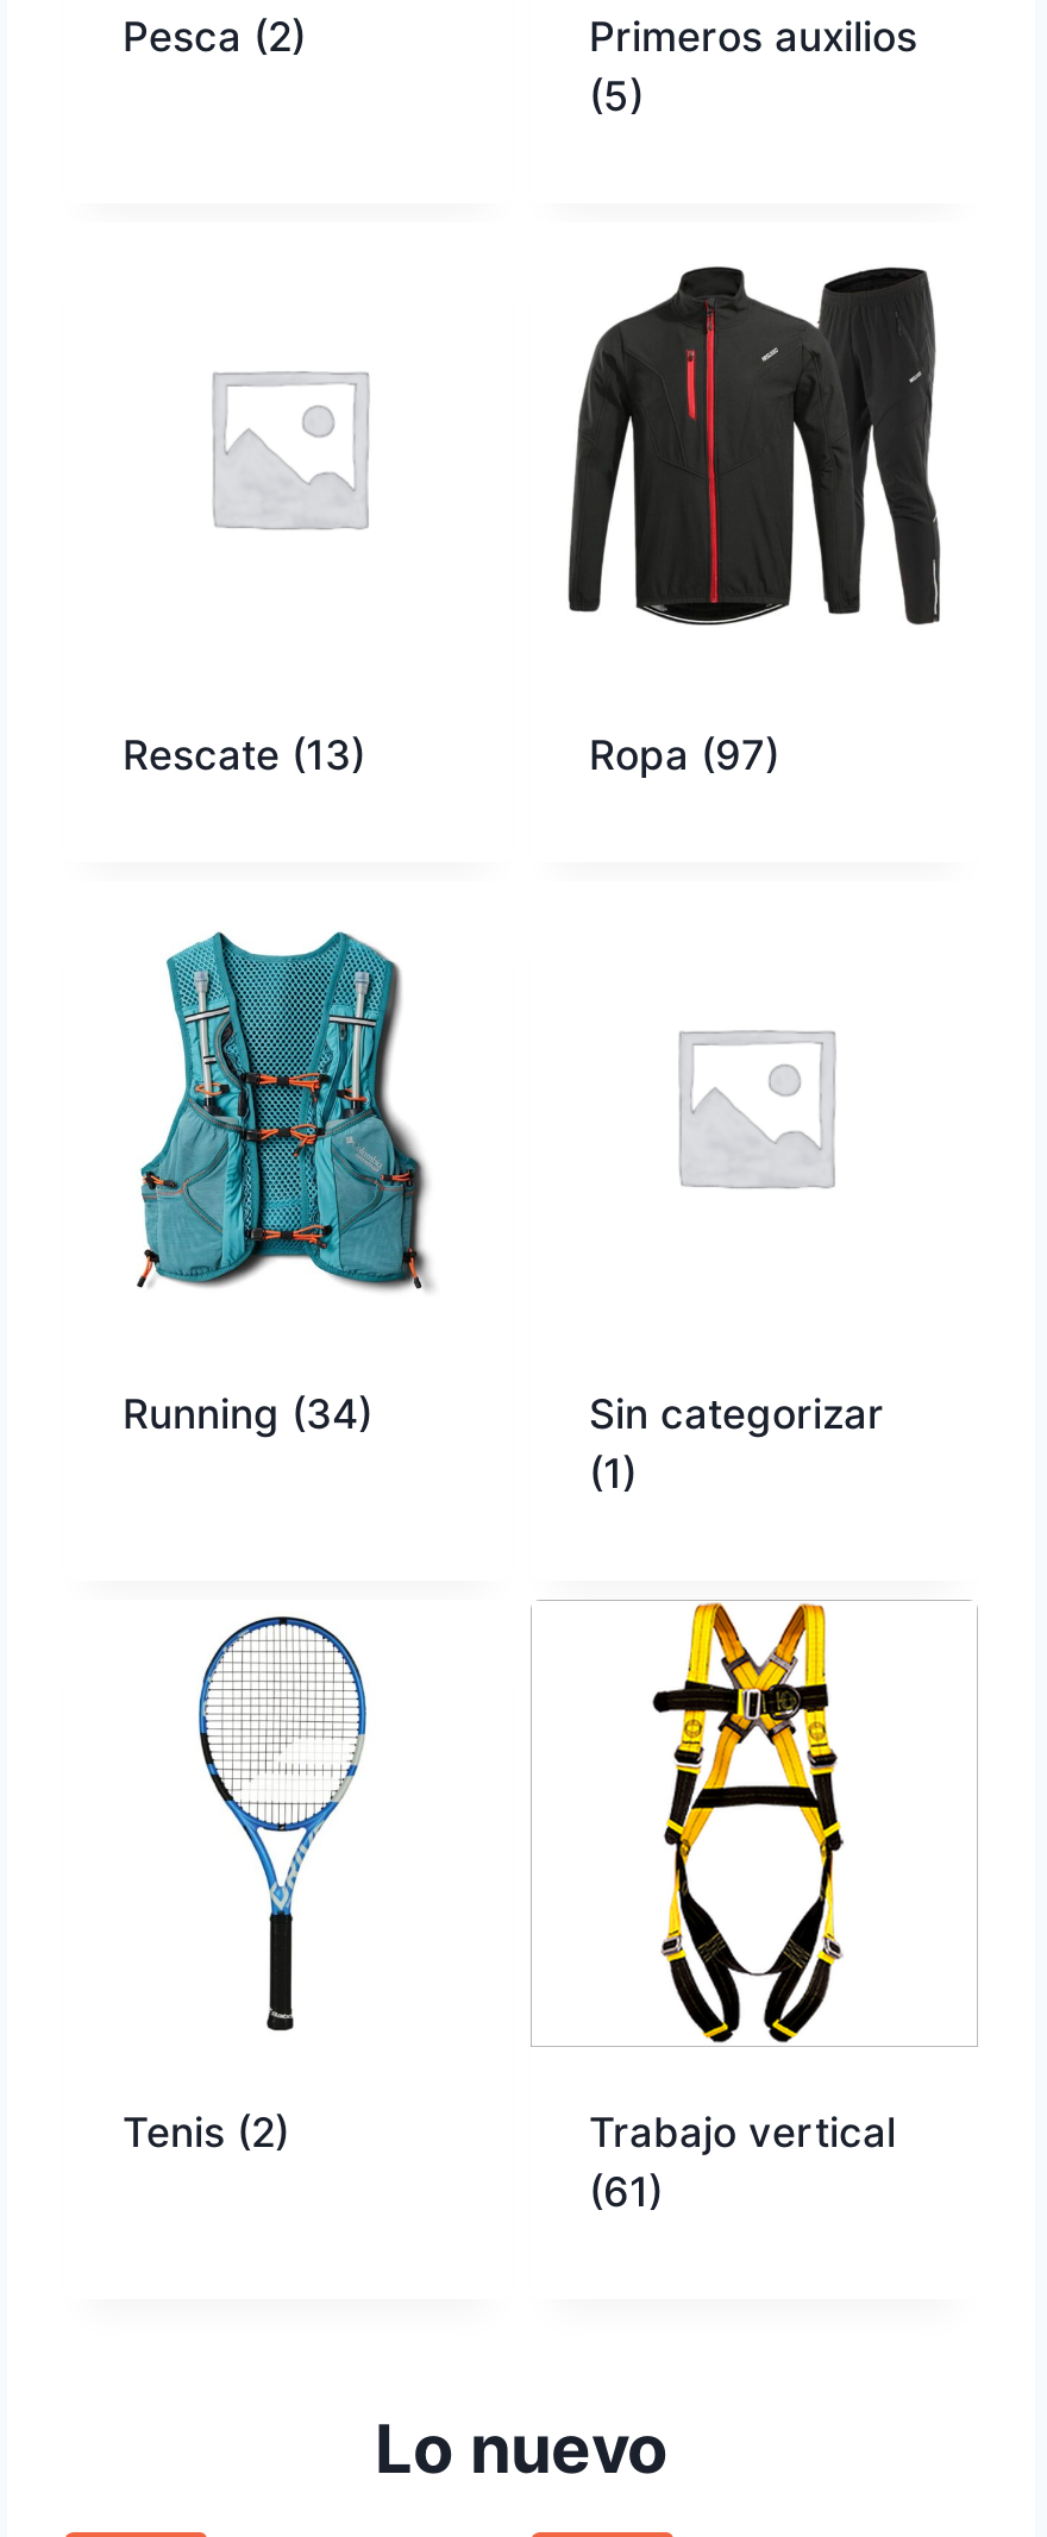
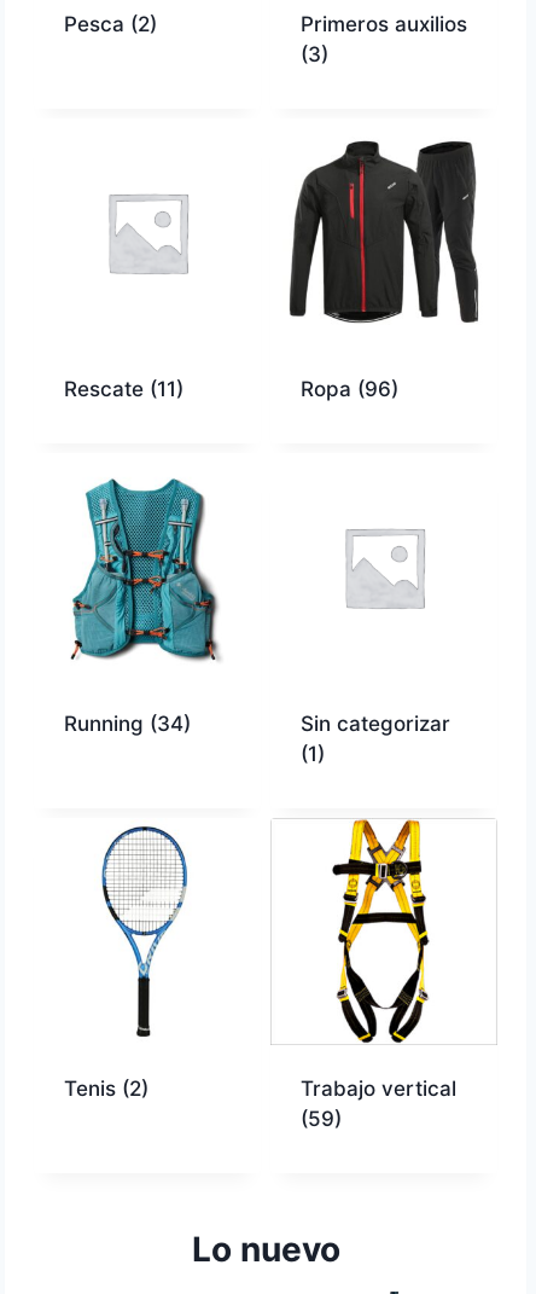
- (5)
+ (3)

- Rescate (13)
+ Rescate (11)

- Ropa (97)
+ Ropa (96)

- (61)
+ (59)
